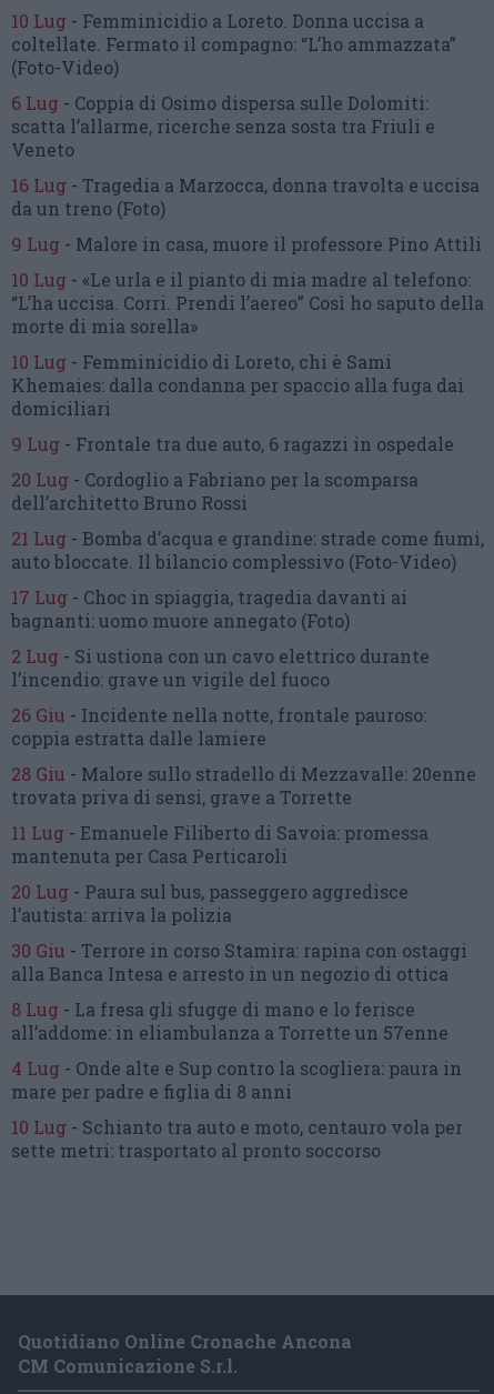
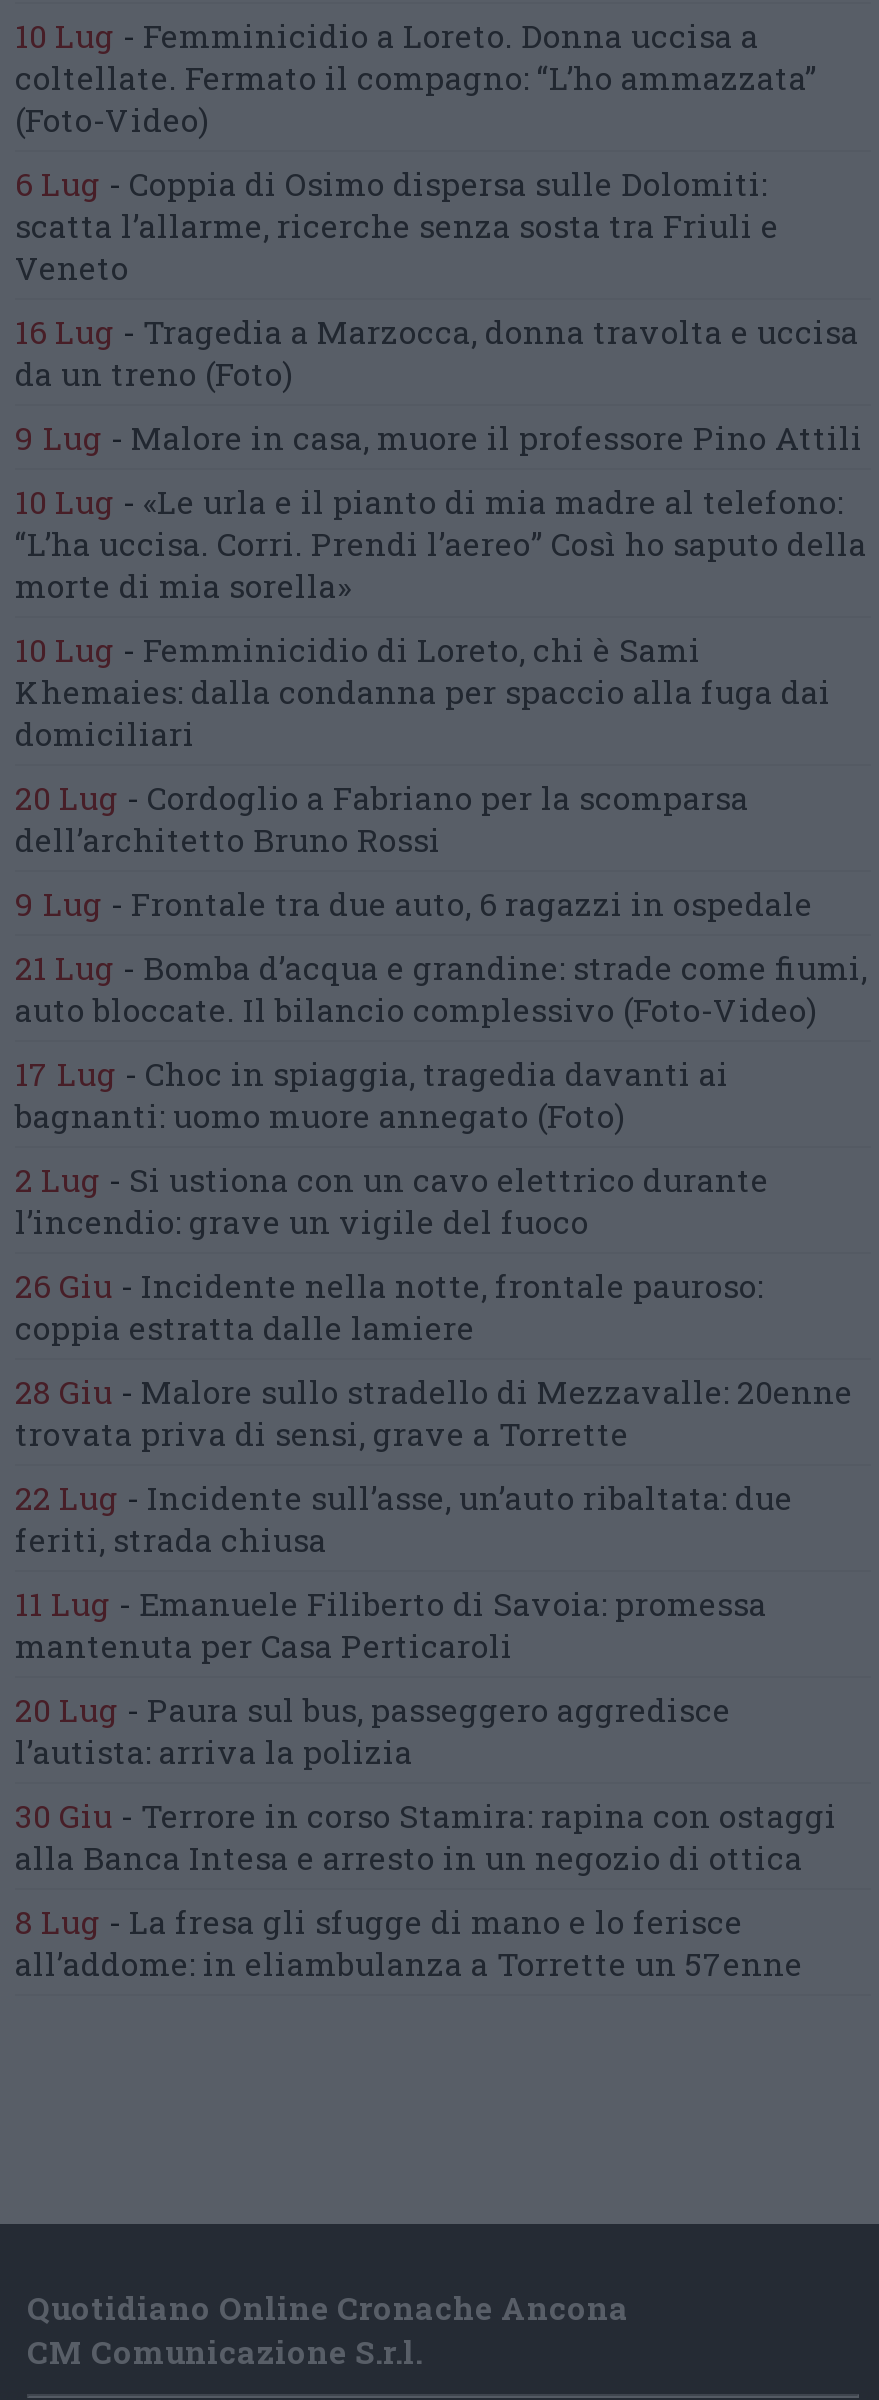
moved down: 9 Lug - Frontale tra due auto, 6 ragazzi in ospedale

+ 22 Lug - Incidente sull’asse, un’auto ribaltata: due
+ feriti, strada chiusa

moved down: 11 Lug - Emanuele Filiberto di Savoia: promessa | mantenuta per Casa Perticaroli | 20 Lug - Paura sul bus, passeggero aggredisce | l’autista: arriva la polizia | 30 Giu - Terrore in corso Stamira: rapina con ostaggi | alla Banca Intesa e arresto in un negozio di ottica | 8 Lug - La fresa gli sfugge di mano e lo ferisce | all’addome: in eliambulanza a Torrette un 57enne

- 4 Lug - Onde alte e Sup contro la scogliera: paura in
- mare per padre e figlia di 8 anni
- 10 Lug - Schianto tra auto e moto, centauro vola per
- sette metri: trasportato al pronto soccorso
